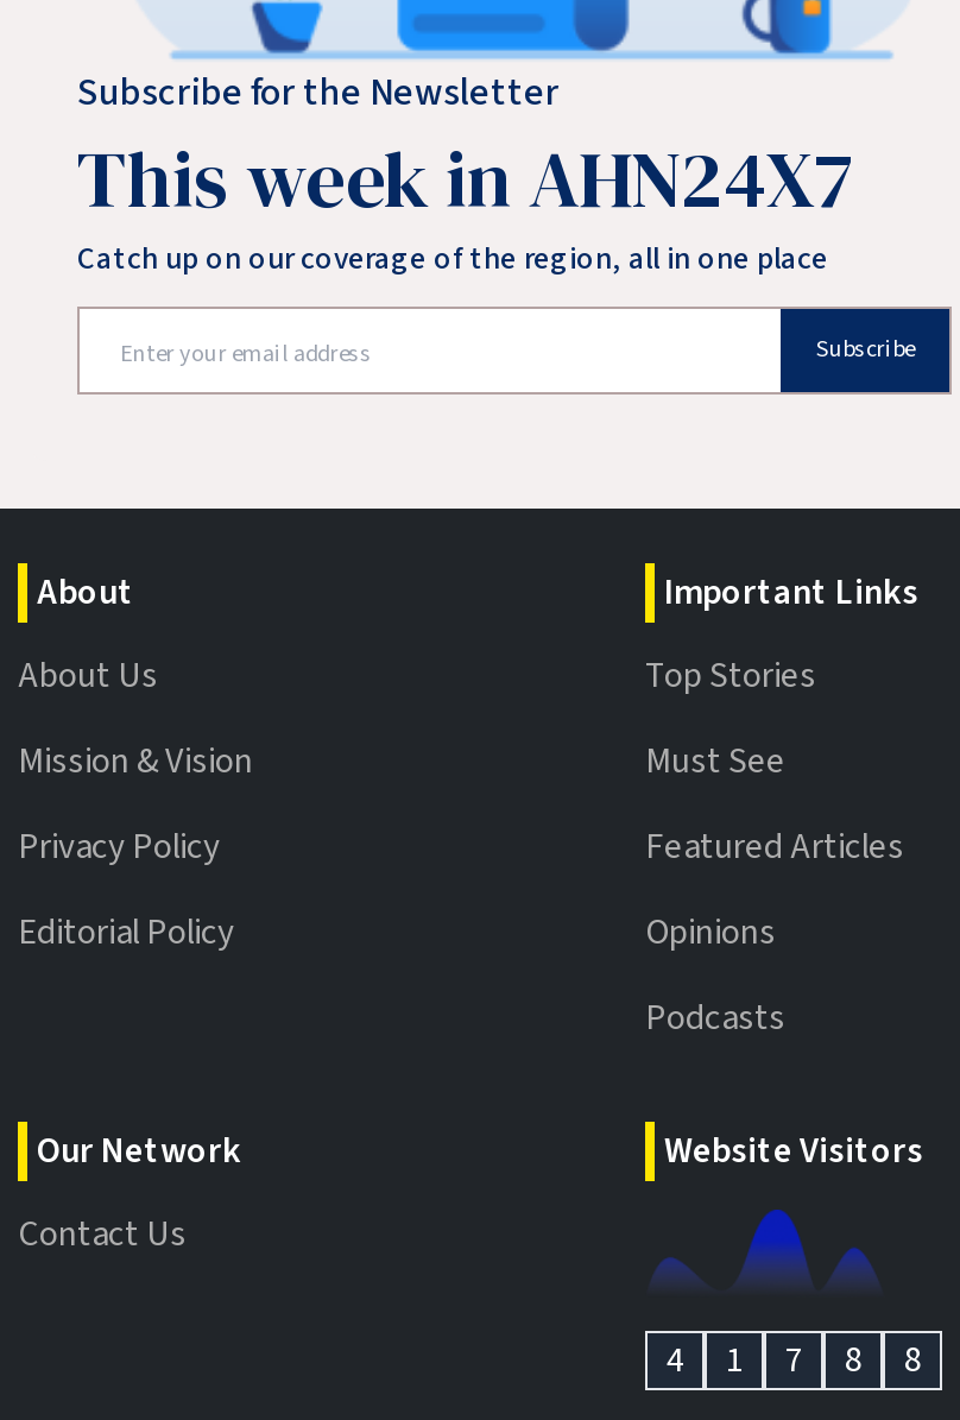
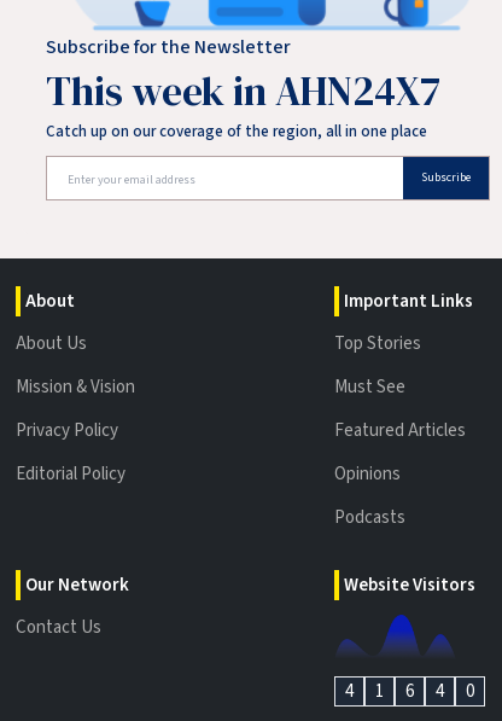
- 7
+ 6

- 8
+ 4

- 8
+ 0
